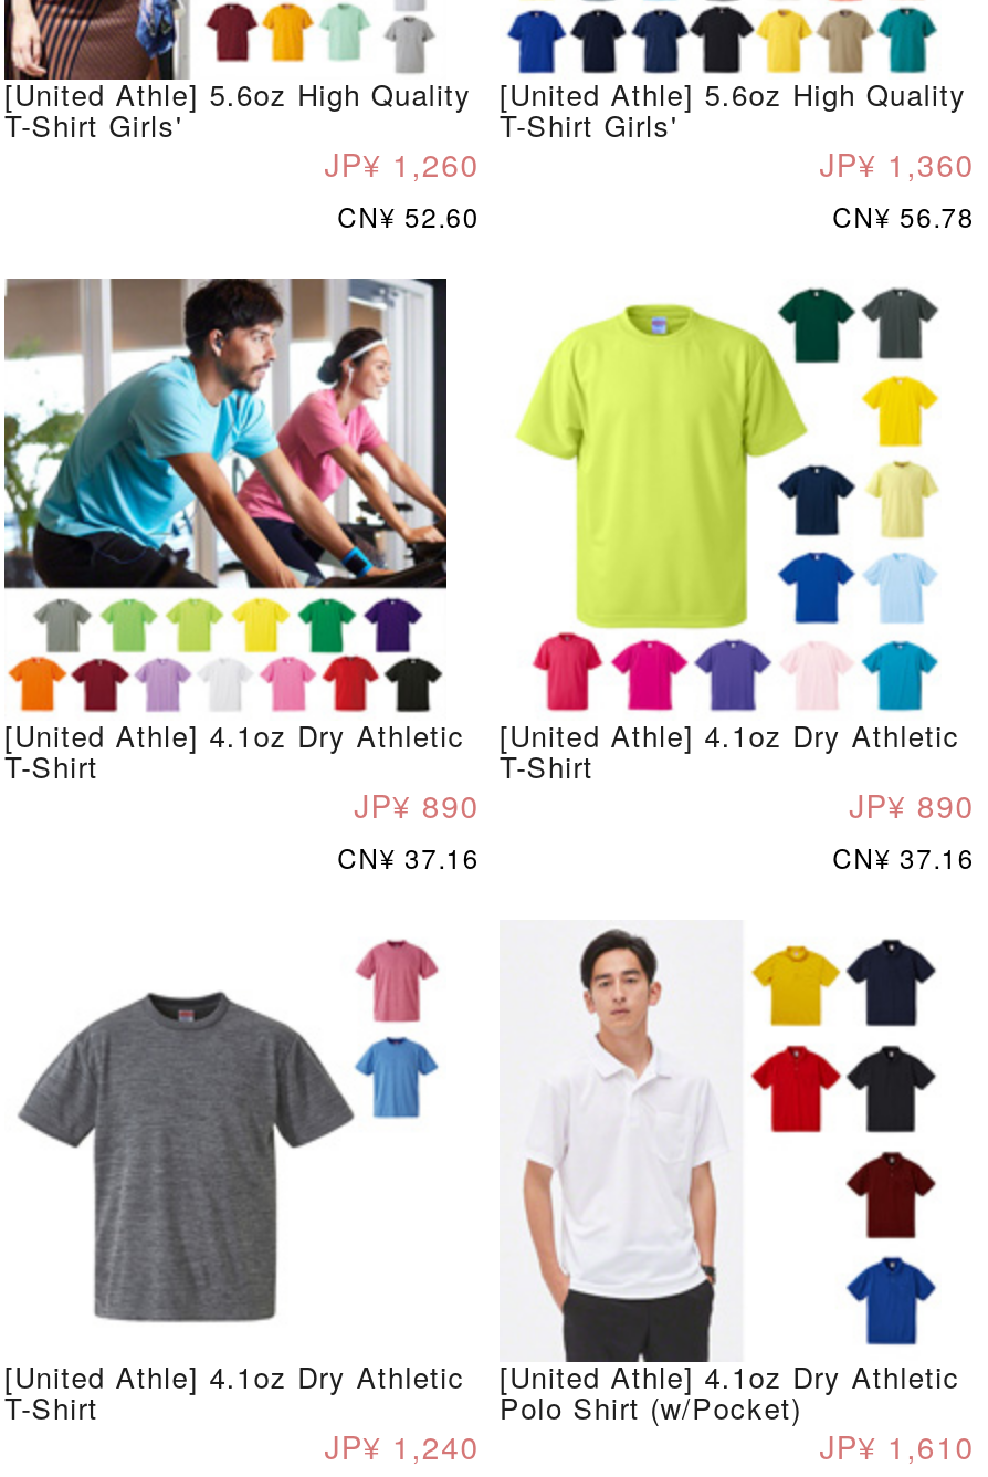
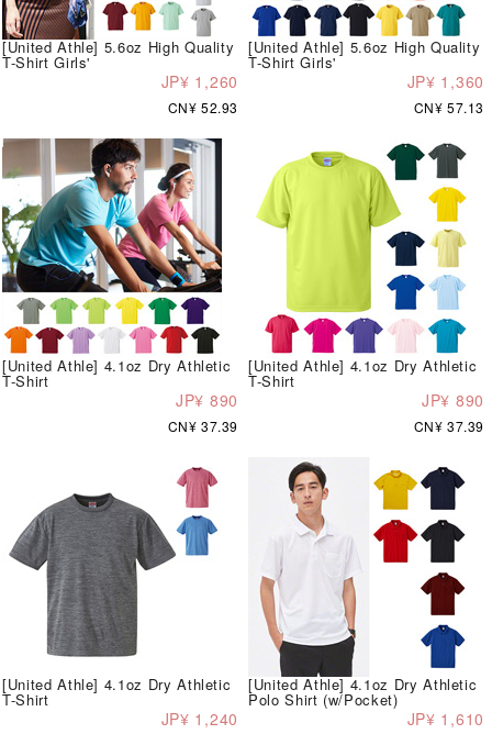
- CN¥ 52.60
+ CN¥ 52.93

- CN¥ 56.78
+ CN¥ 57.13

- CN¥ 37.16
+ CN¥ 37.39

- CN¥ 37.16
+ CN¥ 37.39
